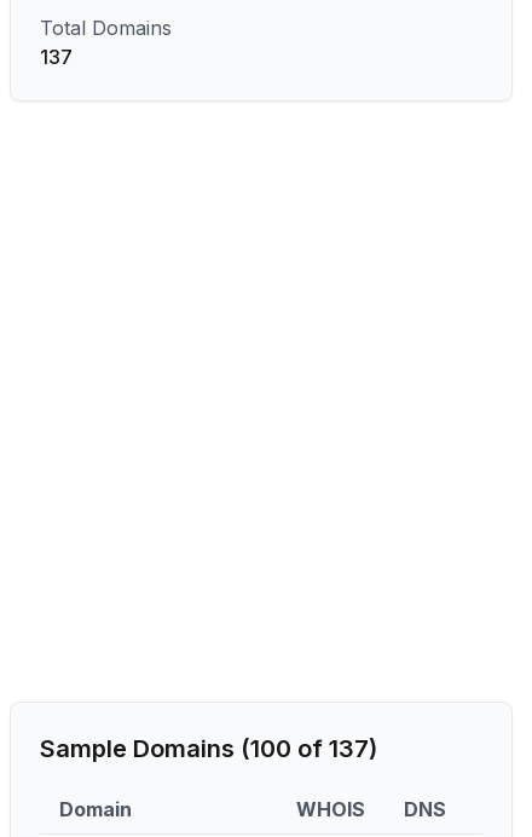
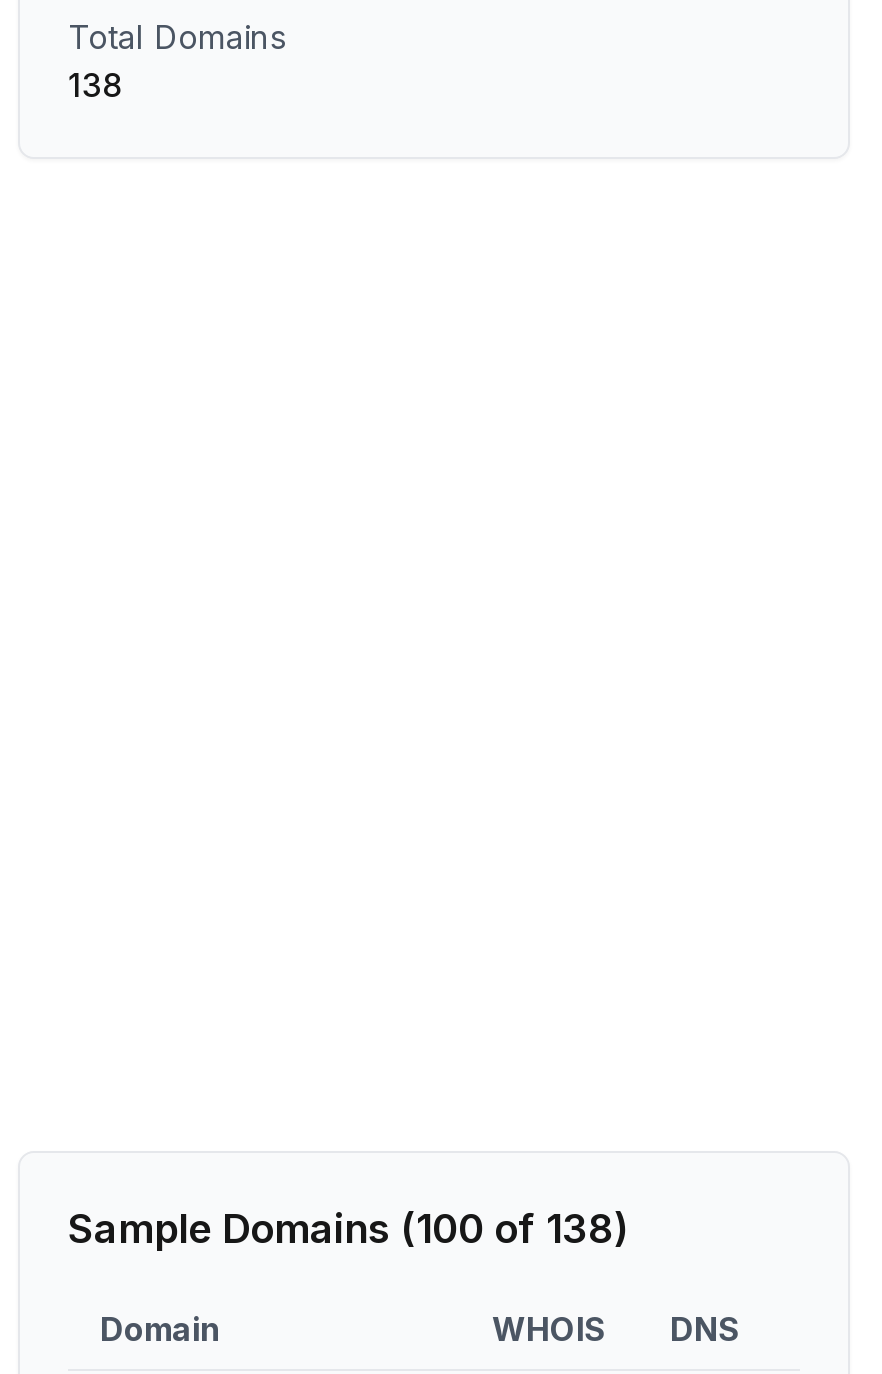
- 137
+ 138

- Sample Domains (100 of 137)
+ Sample Domains (100 of 138)
